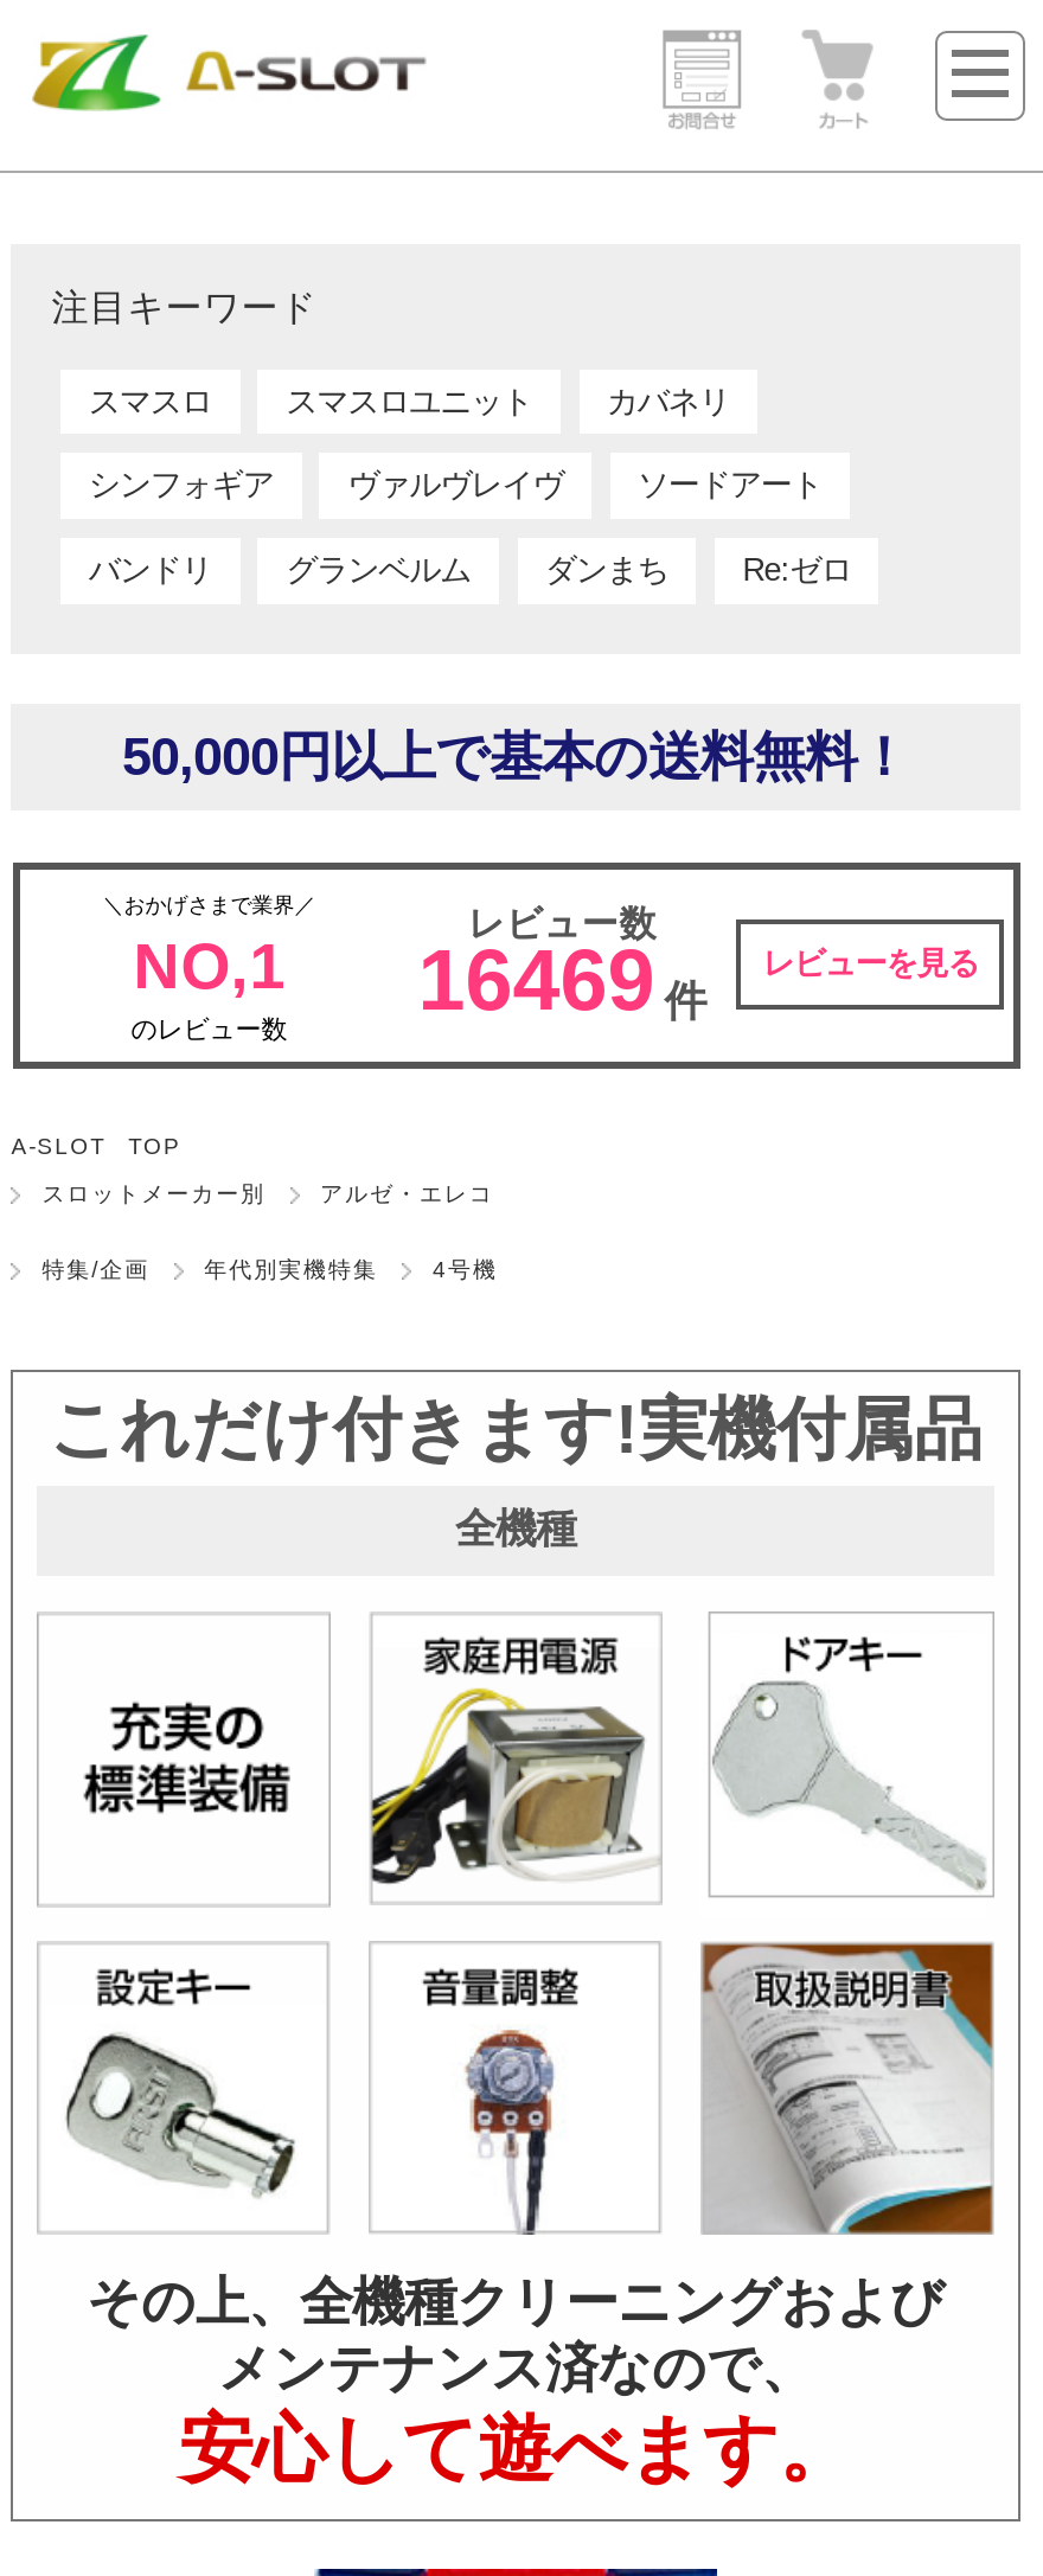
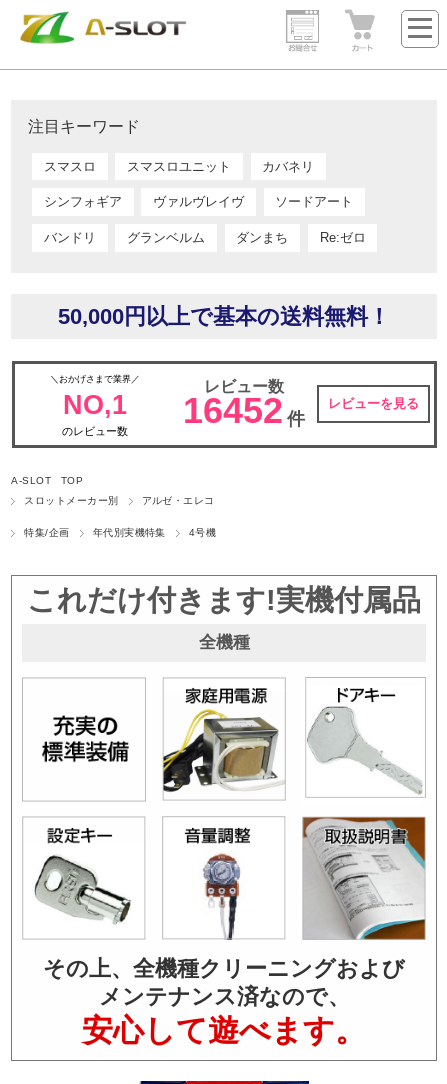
- NO,1 16469 件 レビューを見る
+ NO,1 16452 件 レビューを見る
